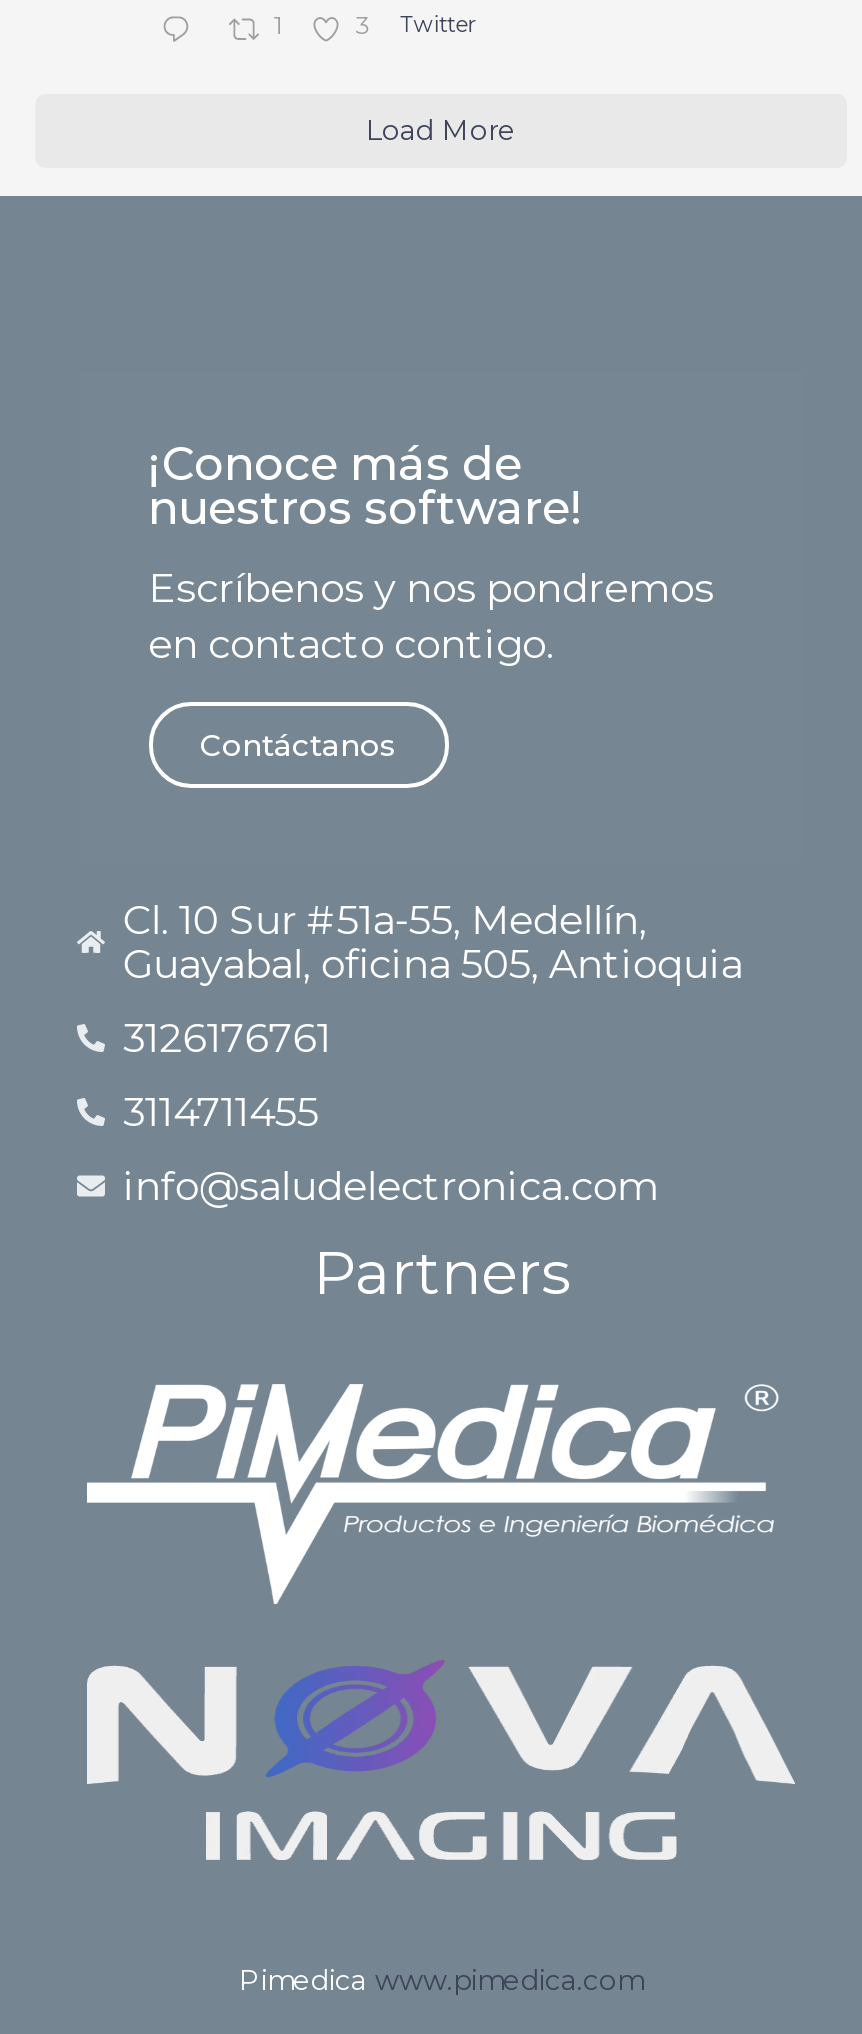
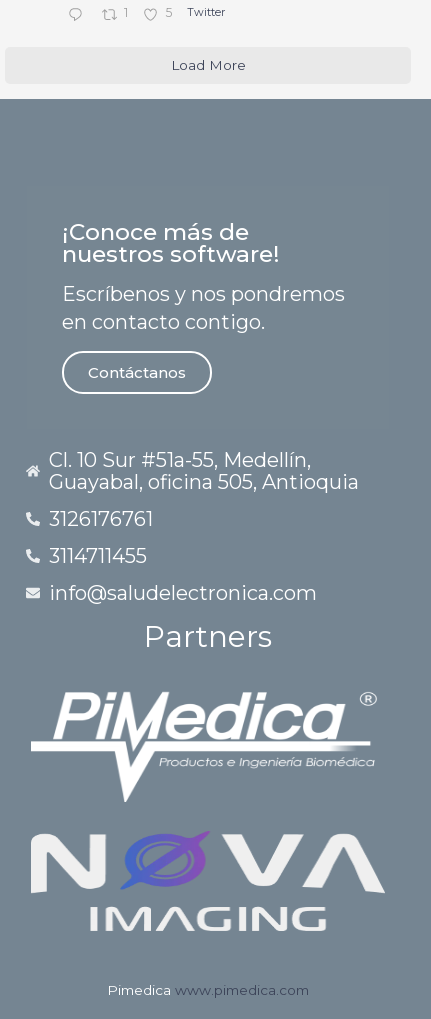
- 3 Twitter
+ 5 Twitter
